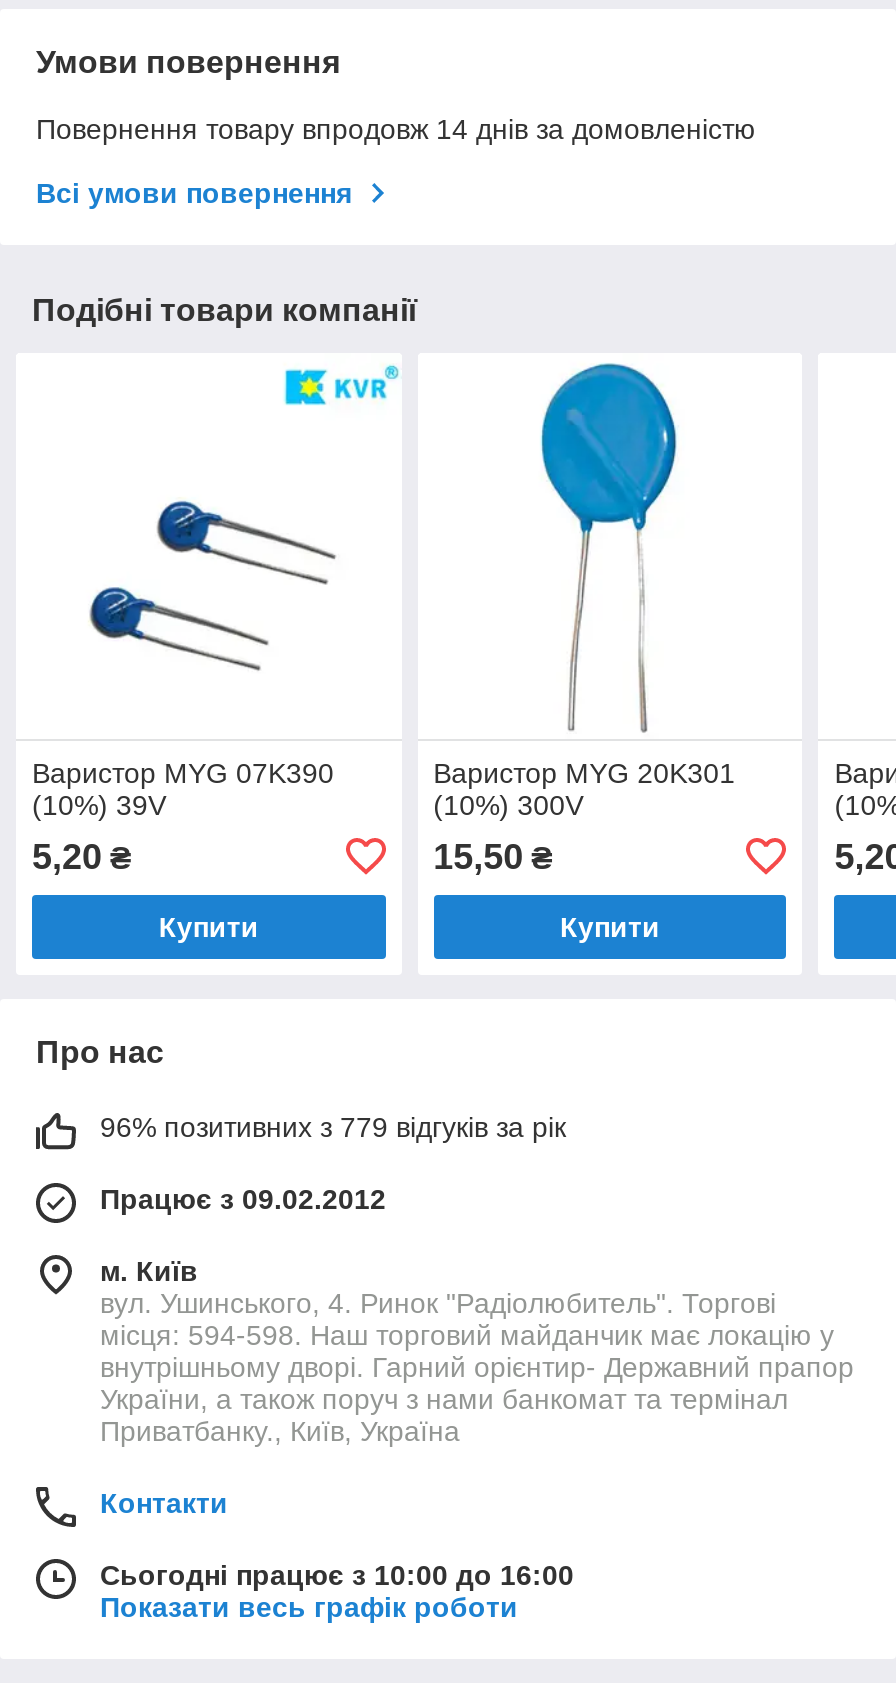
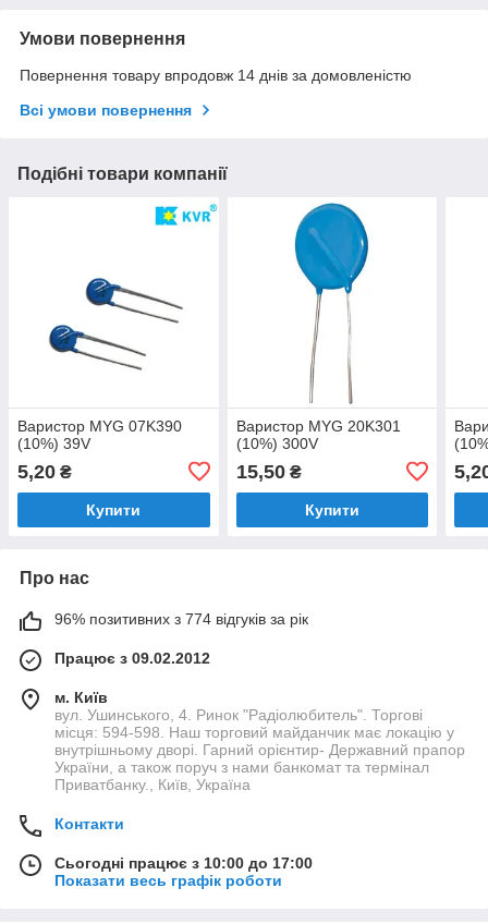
- 96% позитивних з 779 відгуків за рік
+ 96% позитивних з 774 відгуків за рік

- Сьогодні працює з 10:00 до 16:00
+ Сьогодні працює з 10:00 до 17:00
